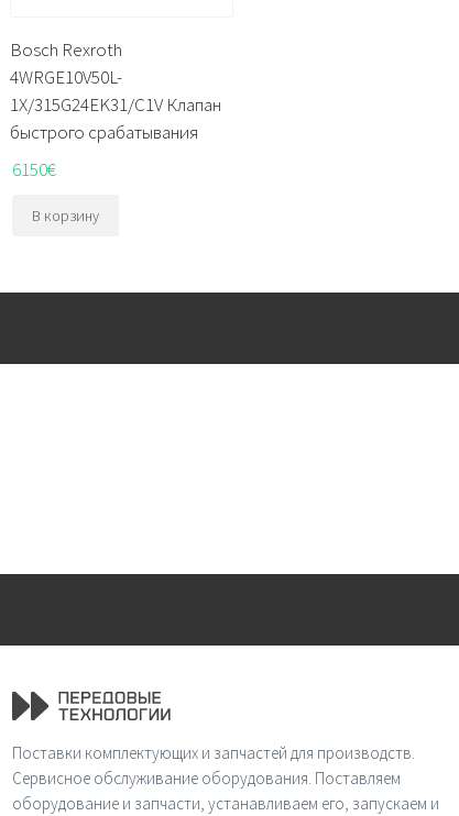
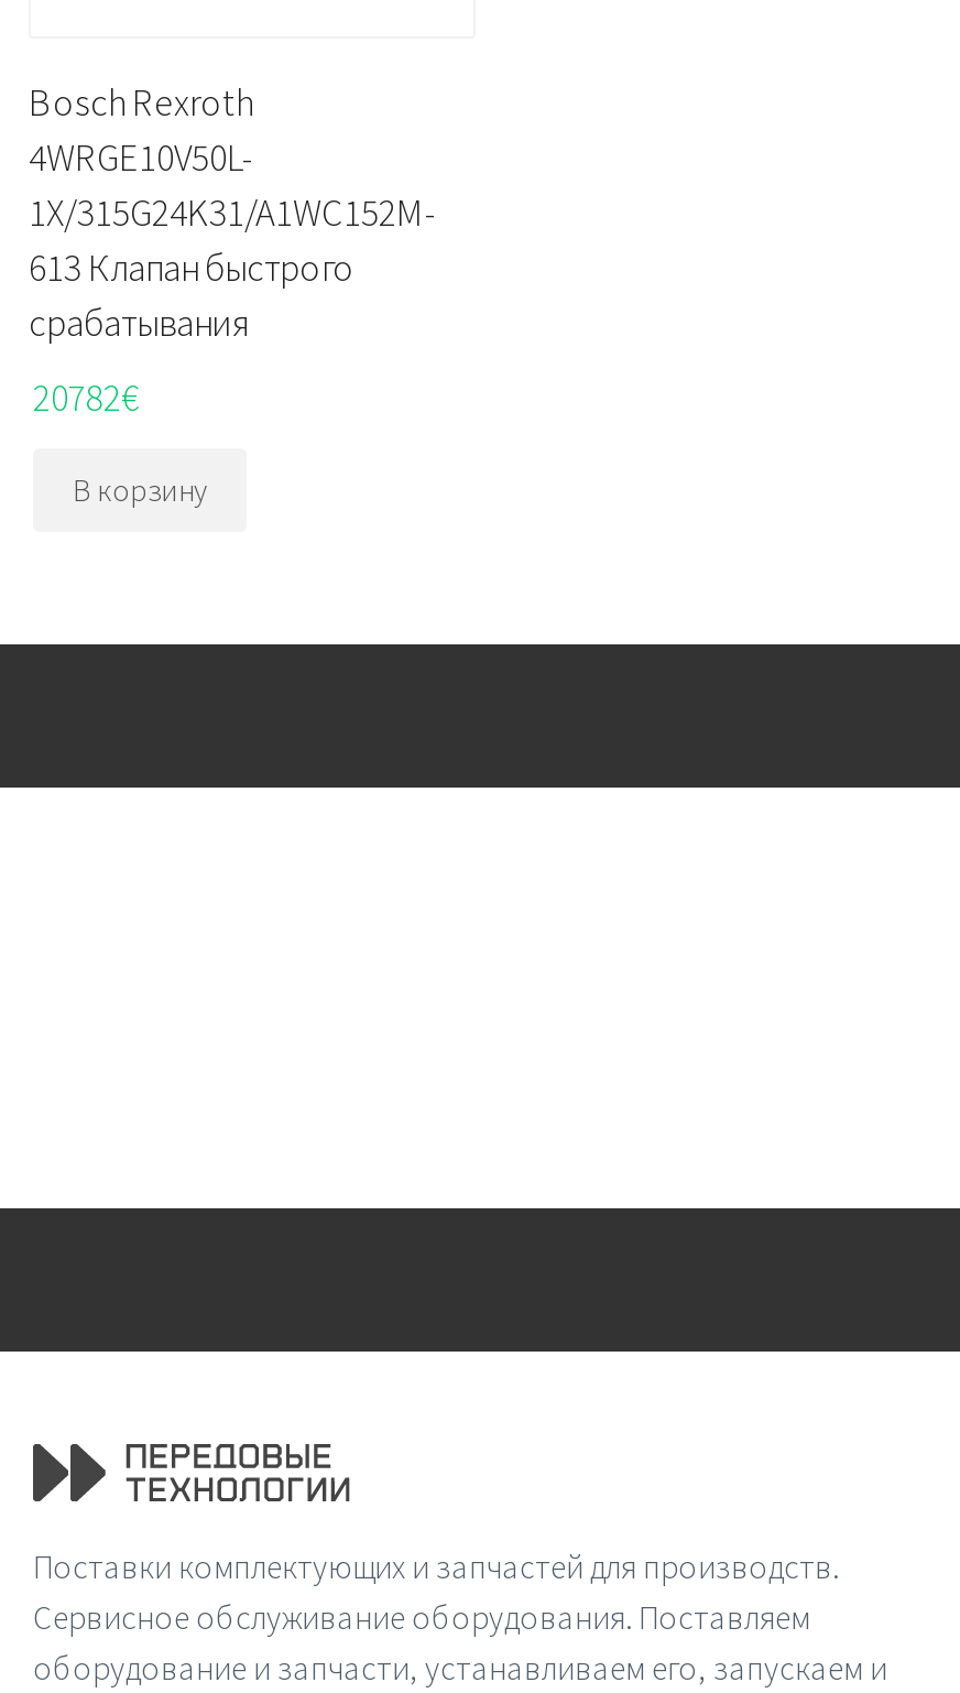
- 1X/315G24EK31/C1V Клапан
- быстрого срабатывания
+ 1X/315G24K31/A1WC152M-
+ 613 Клапан быстрого
+ срабатывания

- 6150€
+ 20782€
